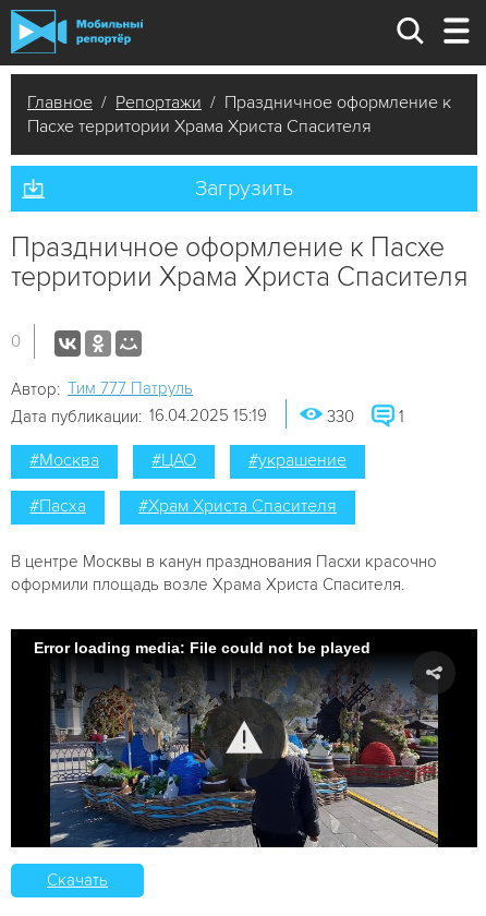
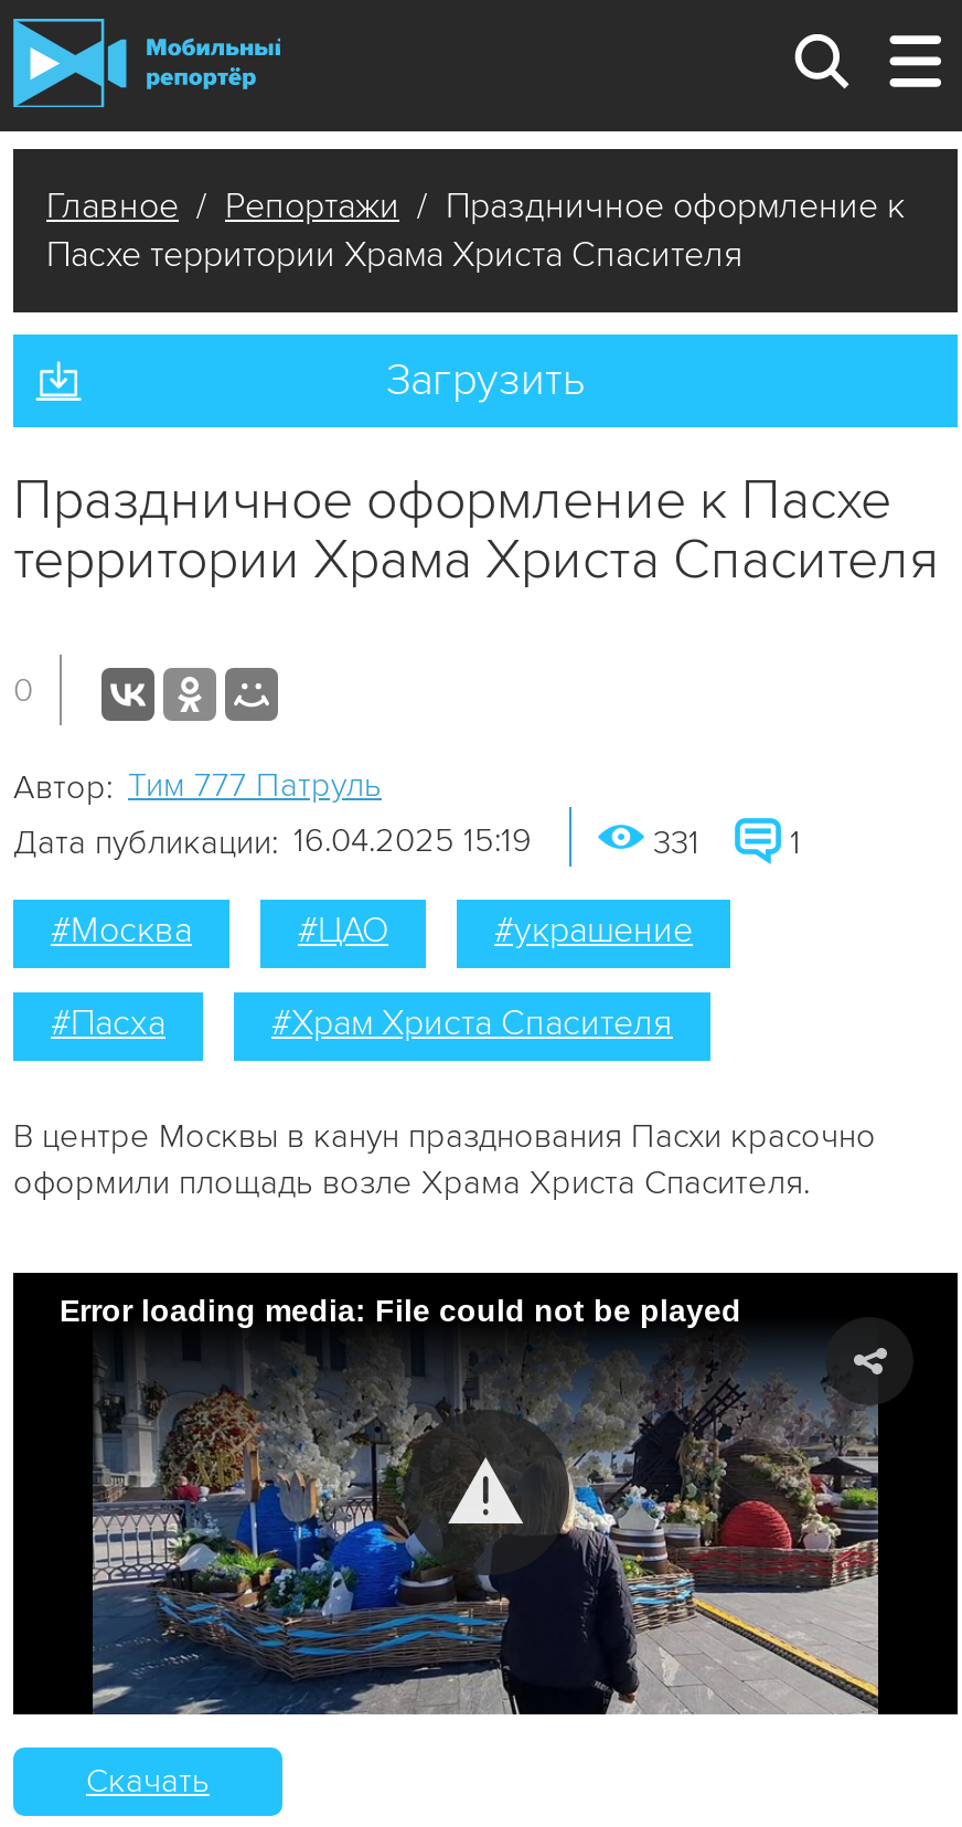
- 330
+ 331
